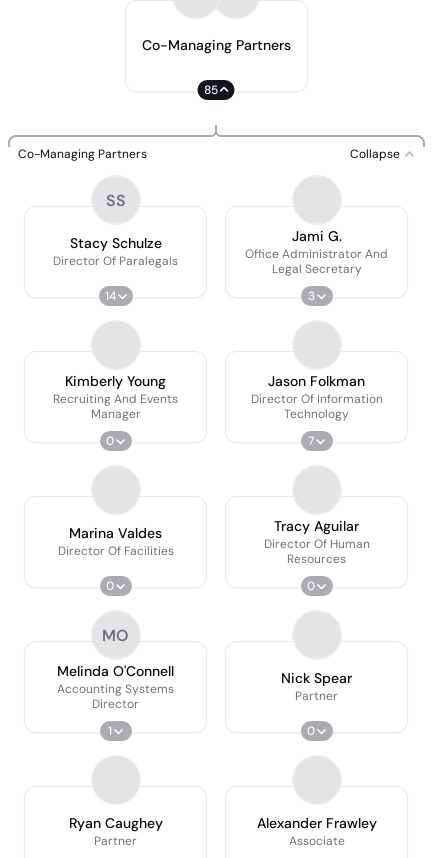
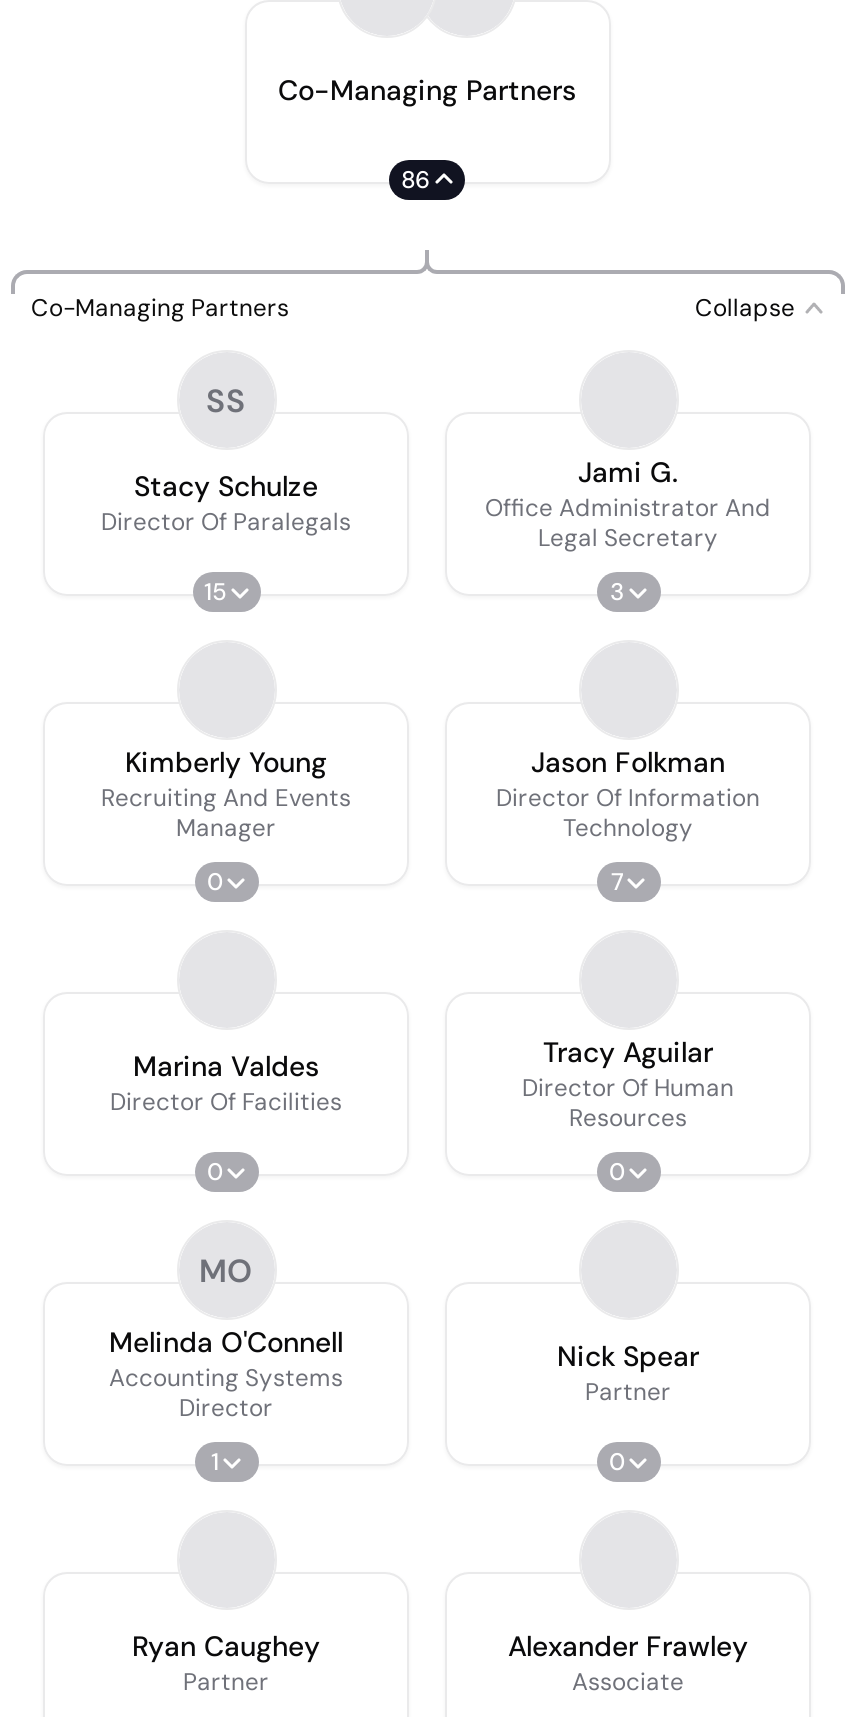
- 85
+ 86

- 14
+ 15
